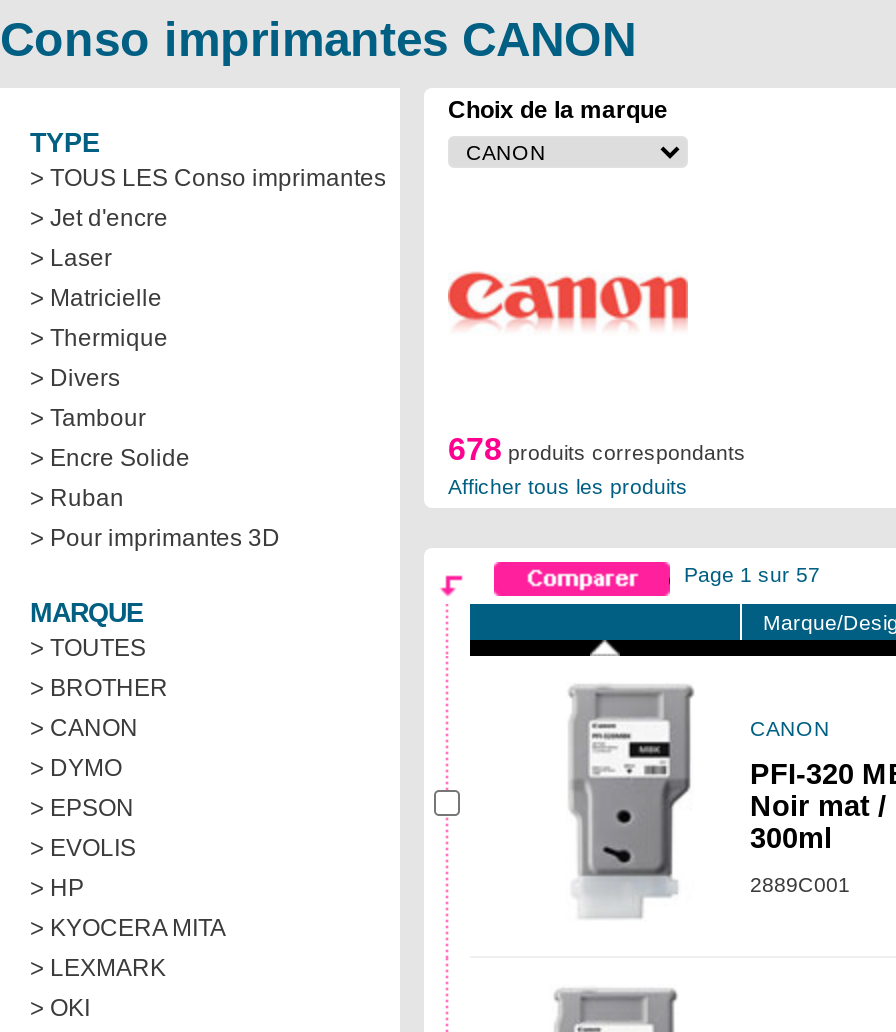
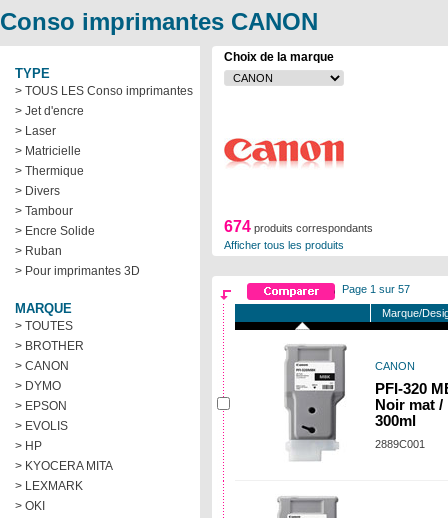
- 678 produits correspondants
+ 674 produits correspondants
